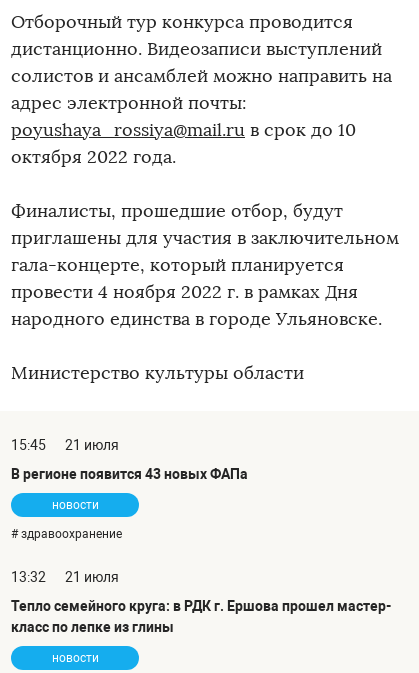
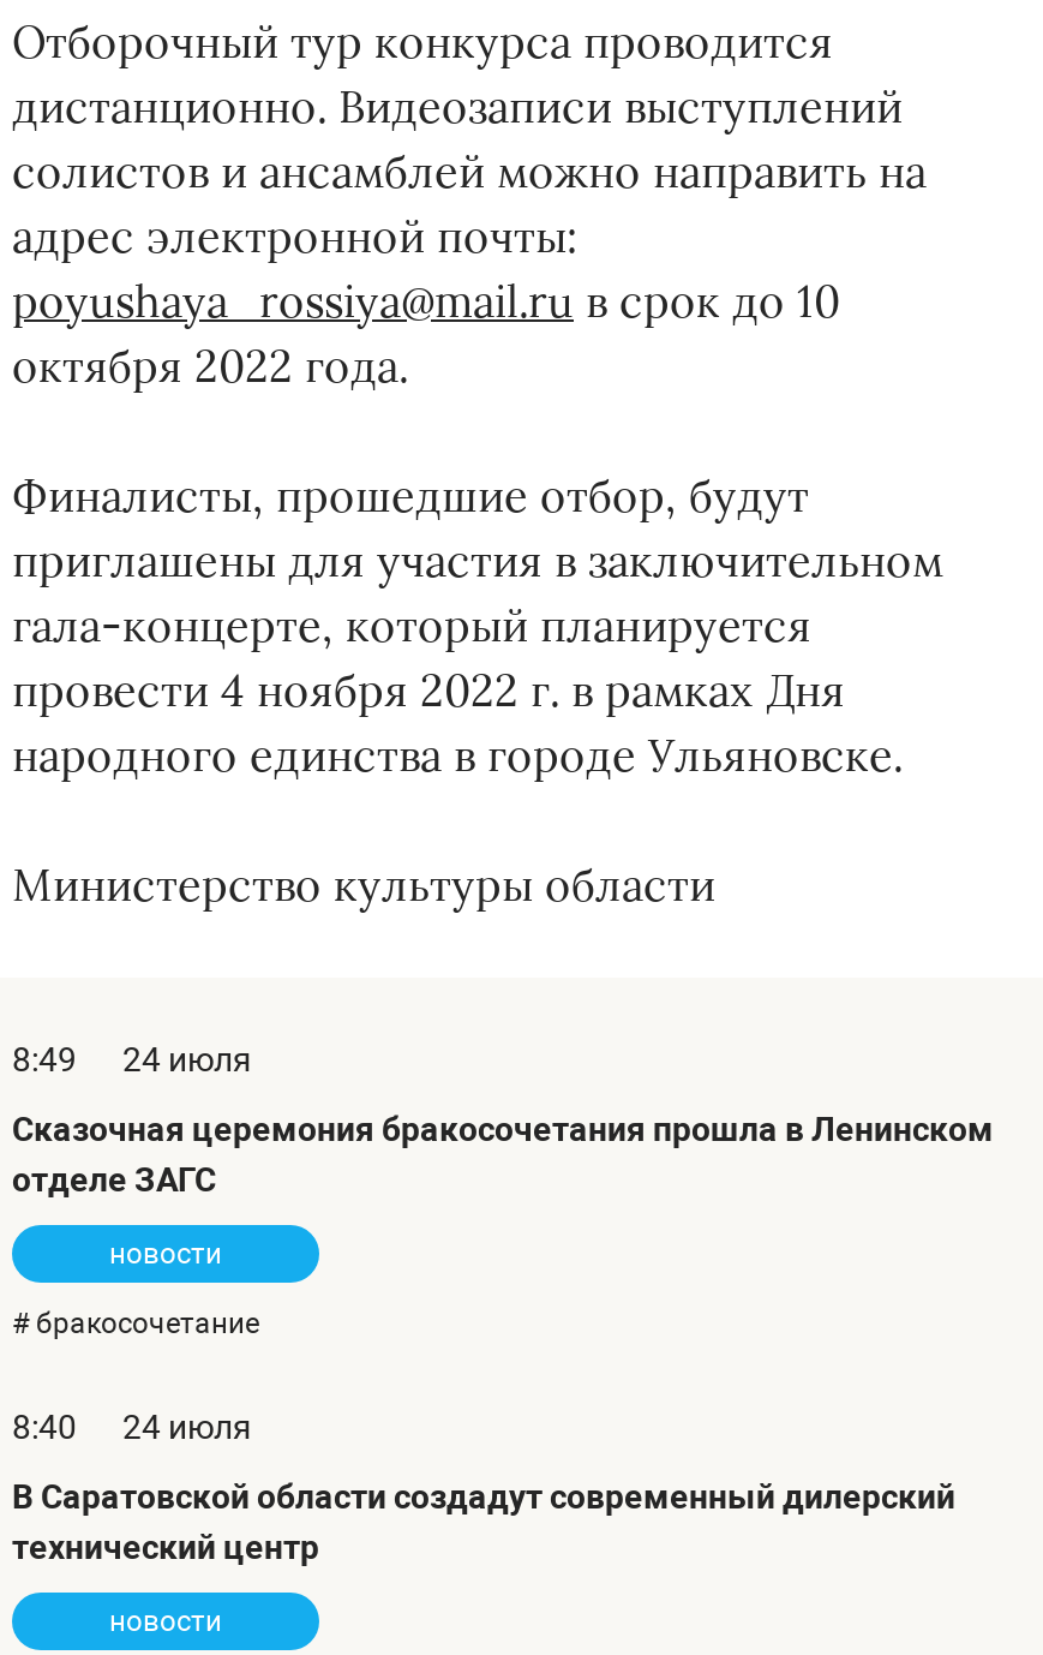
- 15:45
- 21 июля
+ 8:49
+ 24 июля

- В регионе появится 43 новых ФАПа
+ Сказочная церемония бракосочетания прошла в Ленинском
+ отделе ЗАГС

- # здравоохранение
+ # бракосочетание

- 13:32
- 21 июля
+ 8:40
+ 24 июля

- Тепло семейного круга: в РДК г. Ершова прошел мастер-
- класс по лепке из глины
+ В Саратовской области создадут современный дилерский
+ технический центр
